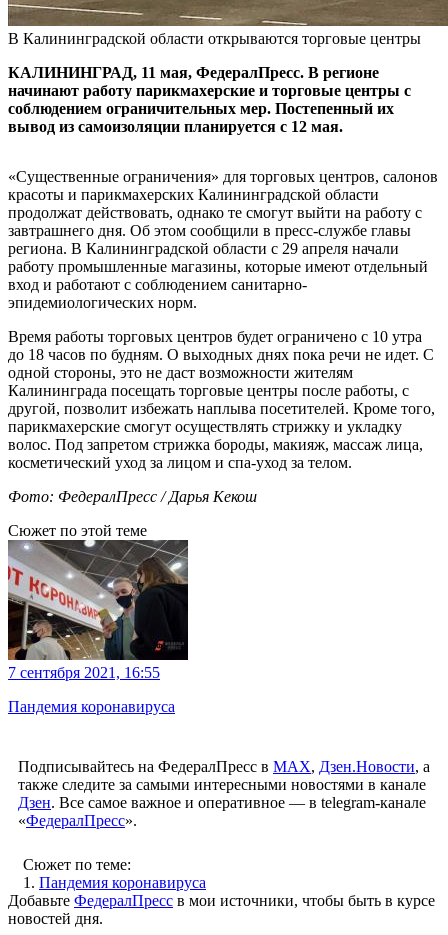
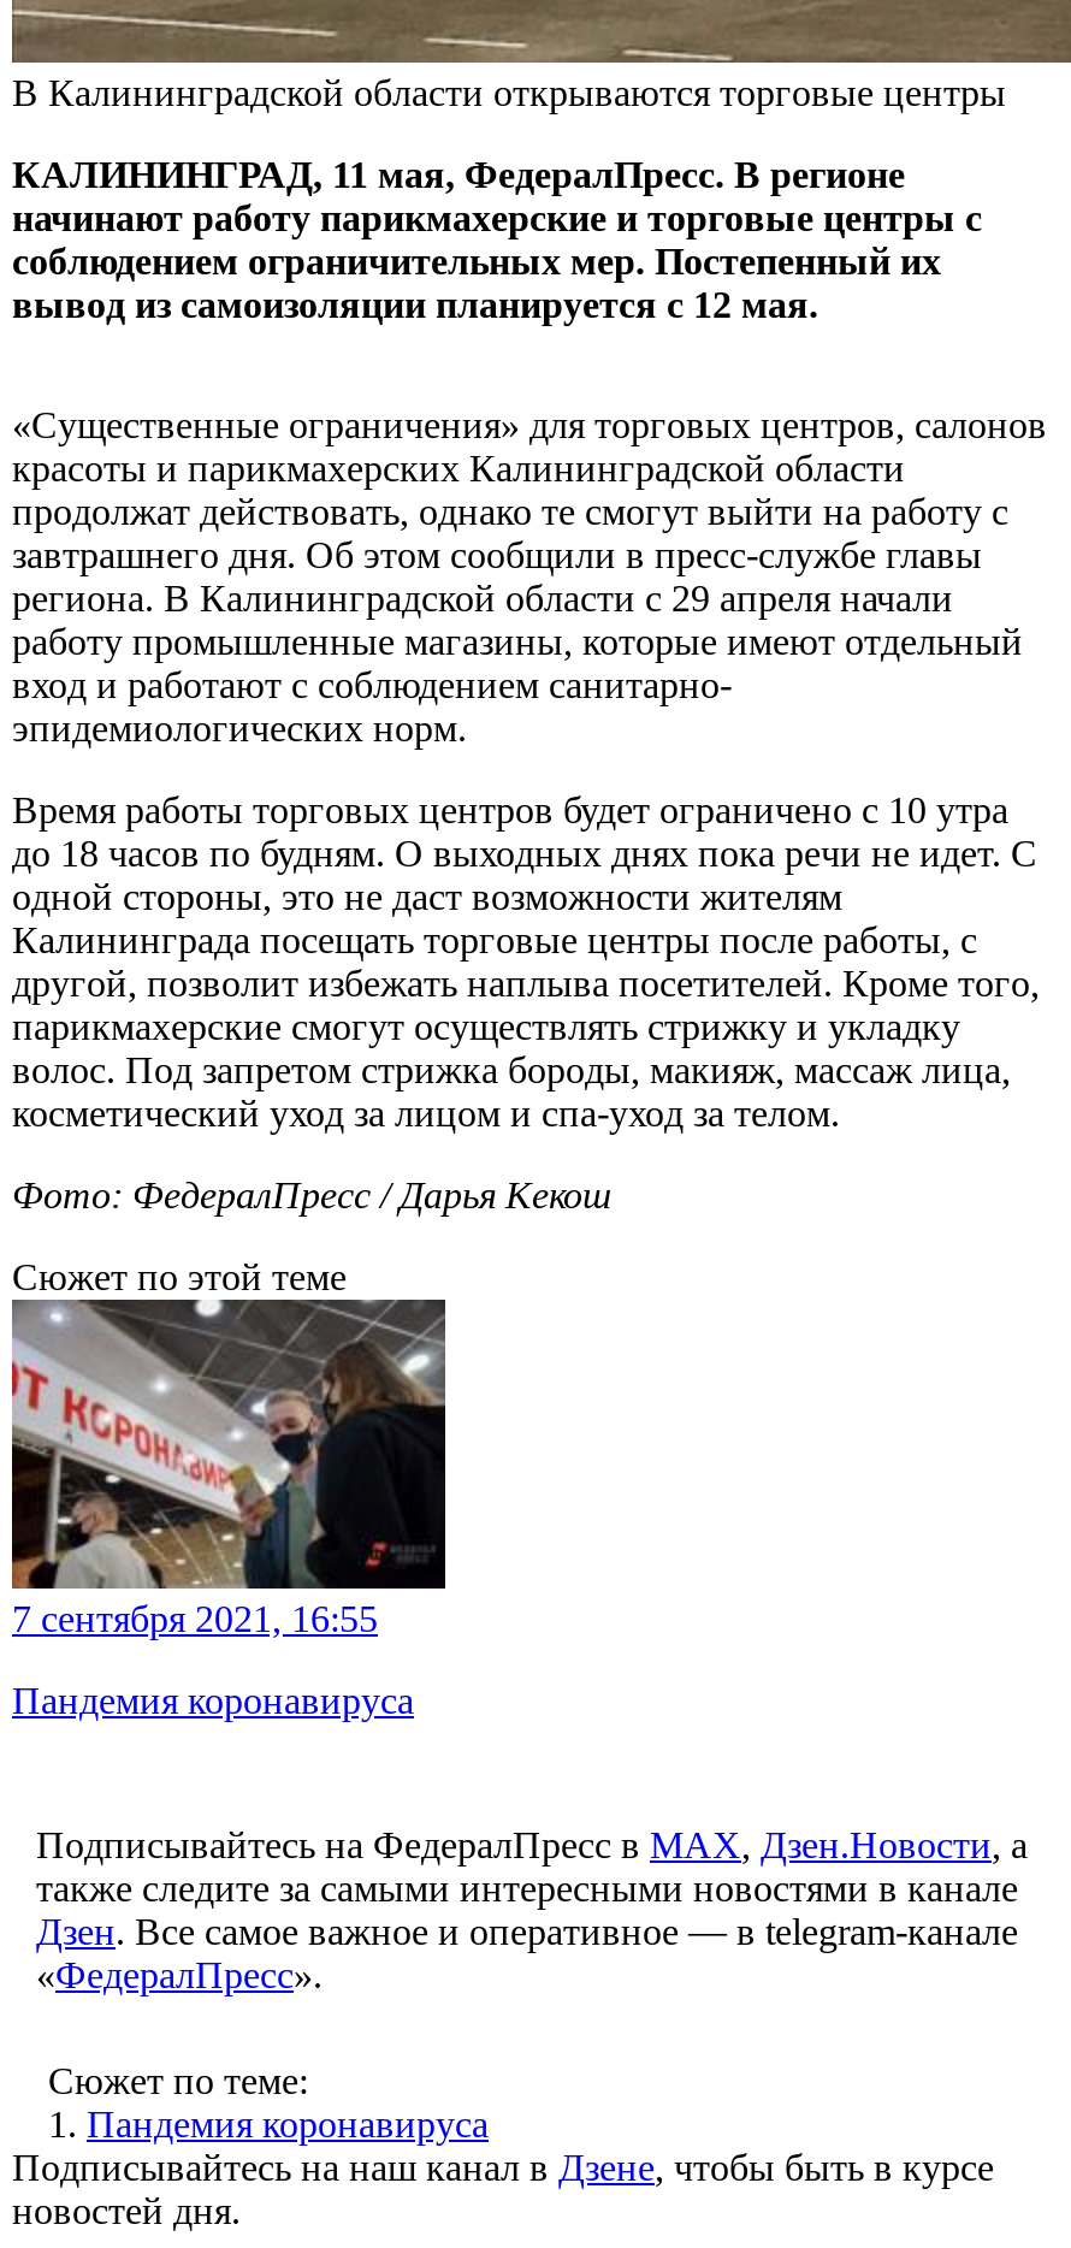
- Добавьте ФедералПресс в мои источники, чтобы быть в курсе
+ Подписывайтесь на наш канал в Дзене, чтобы быть в курсе
